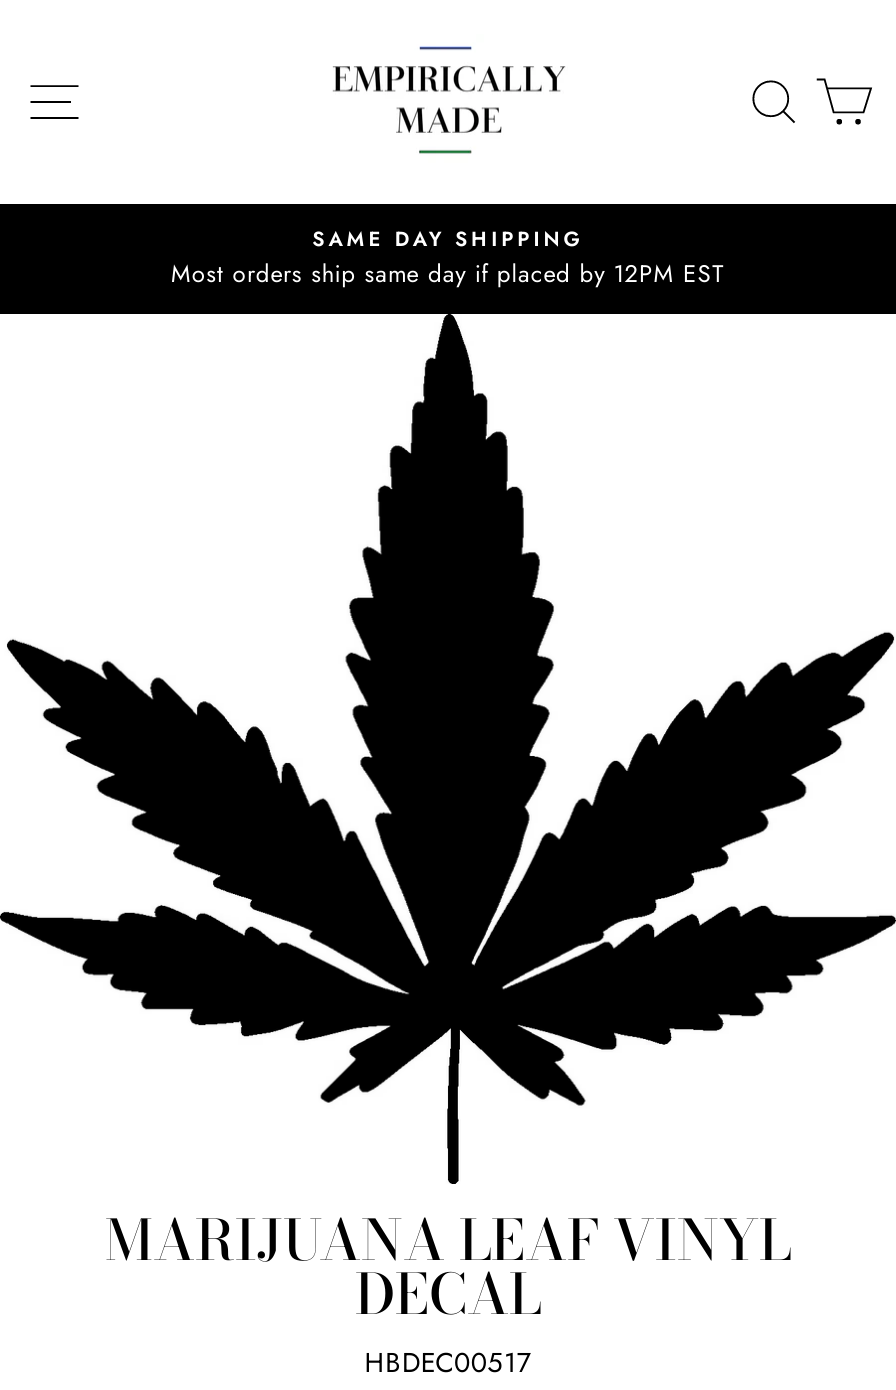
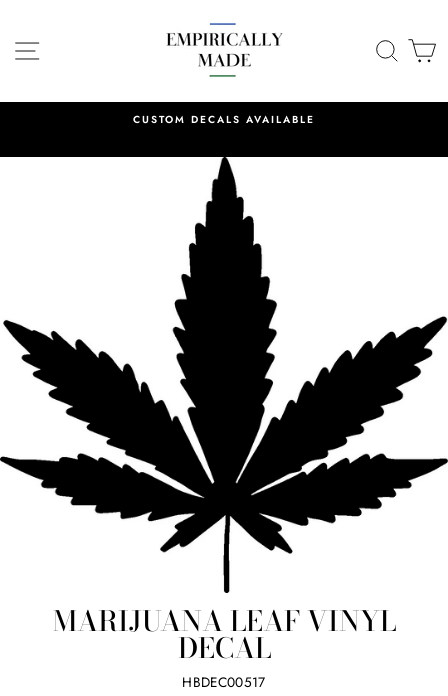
- SAME DAY SHIPPING
- Most orders ship same day if placed by 12PM EST
+ CUSTOM DECALS AVAILABLE
